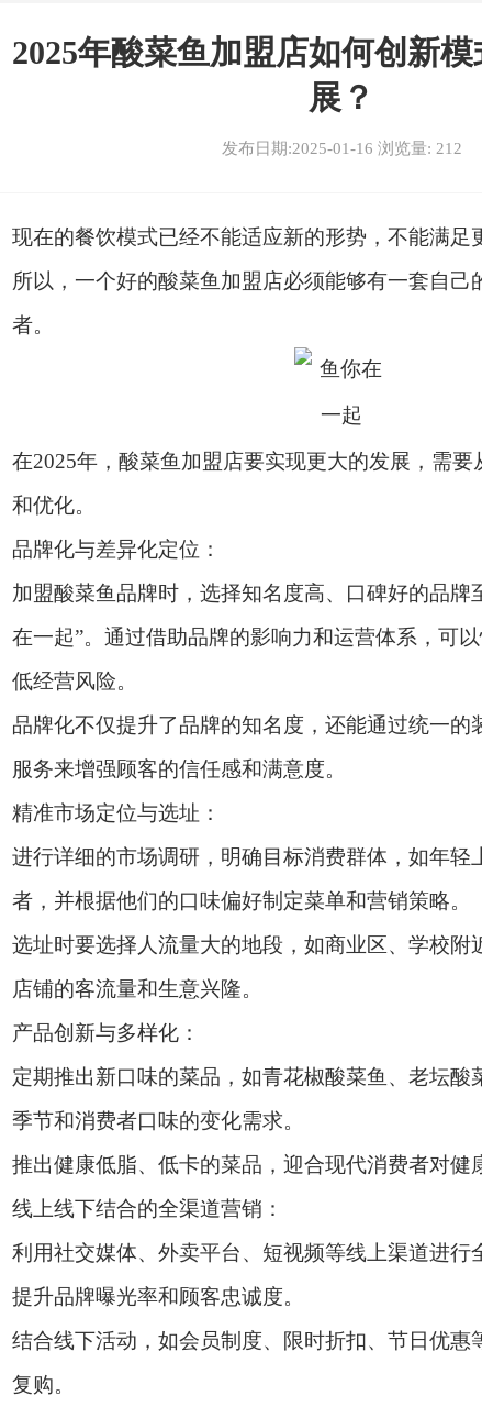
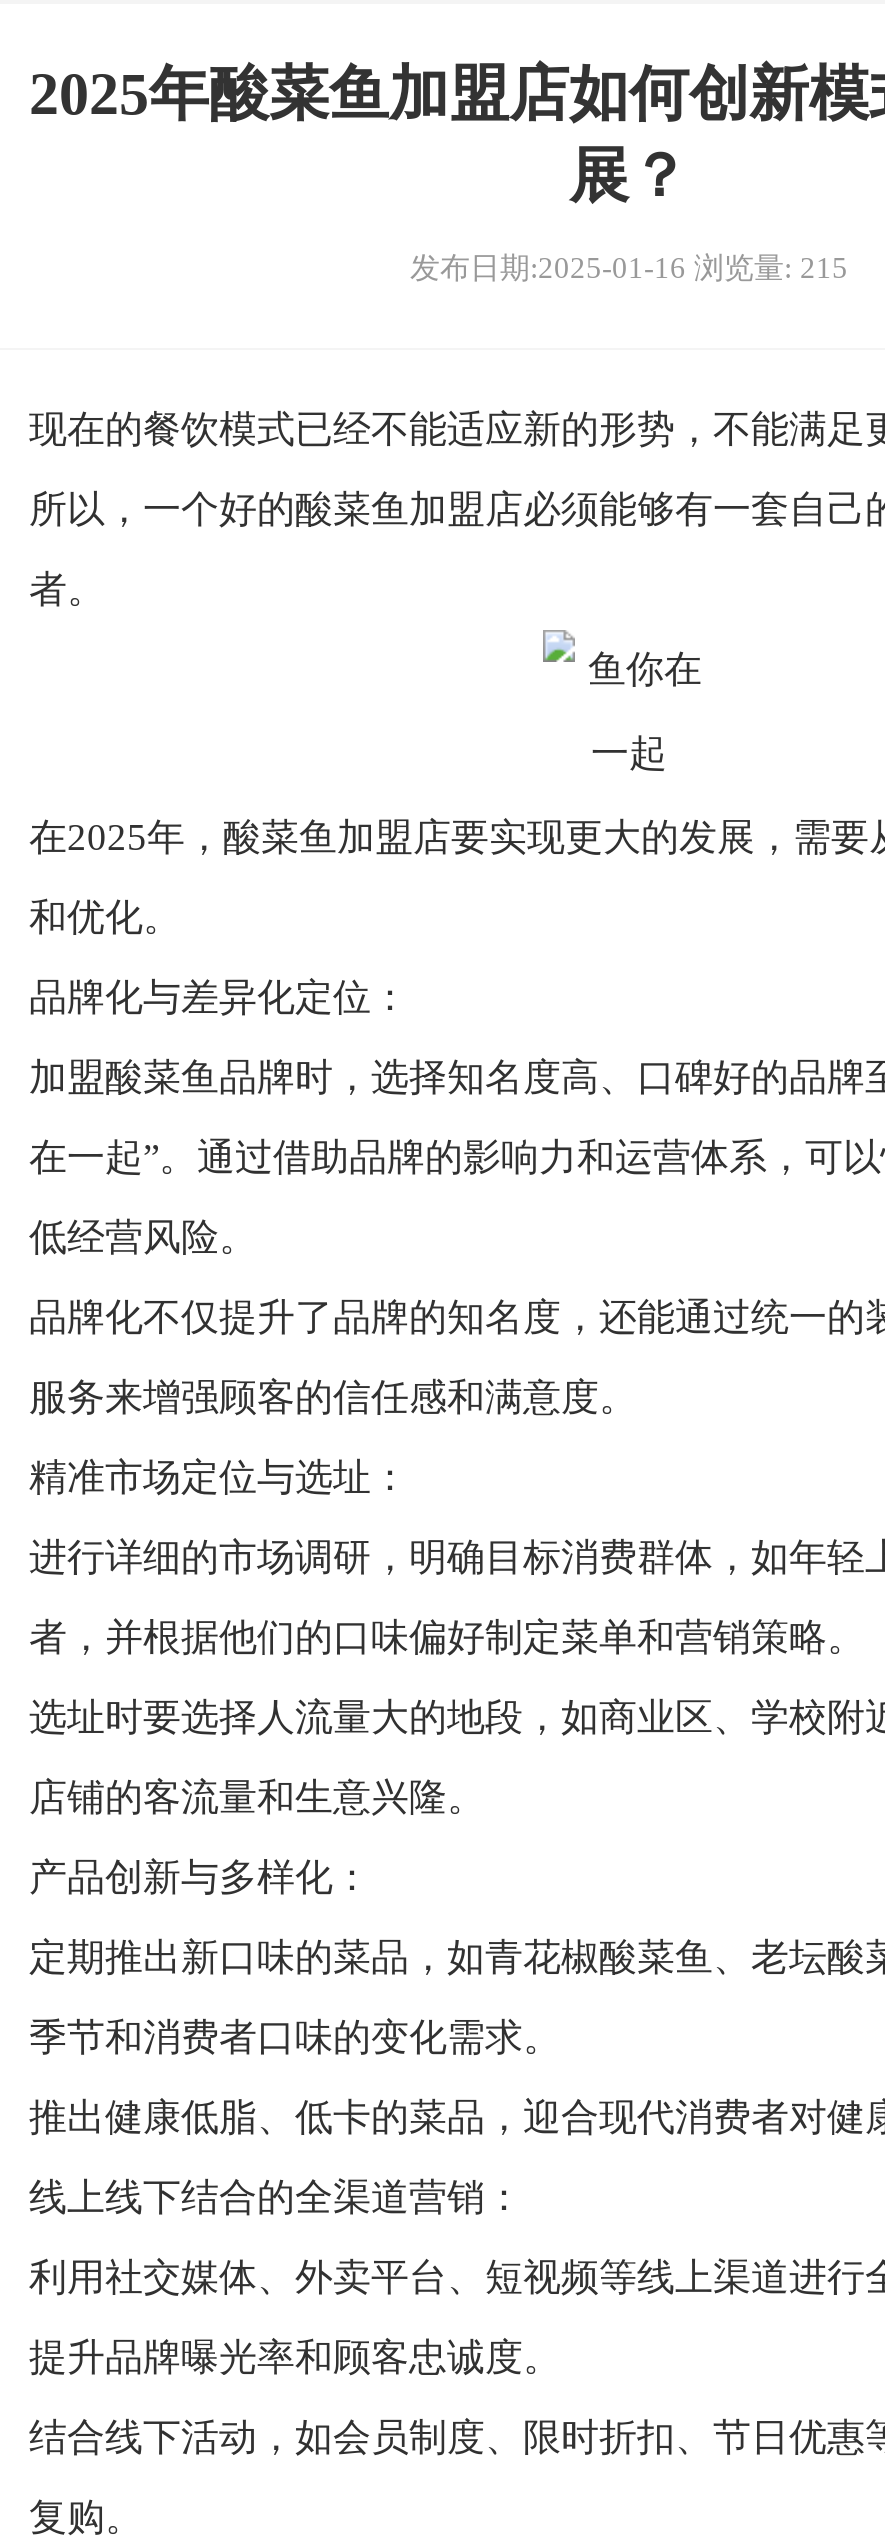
- 发布日期:2025-01-16 浏览量: 212
+ 发布日期:2025-01-16 浏览量: 215
